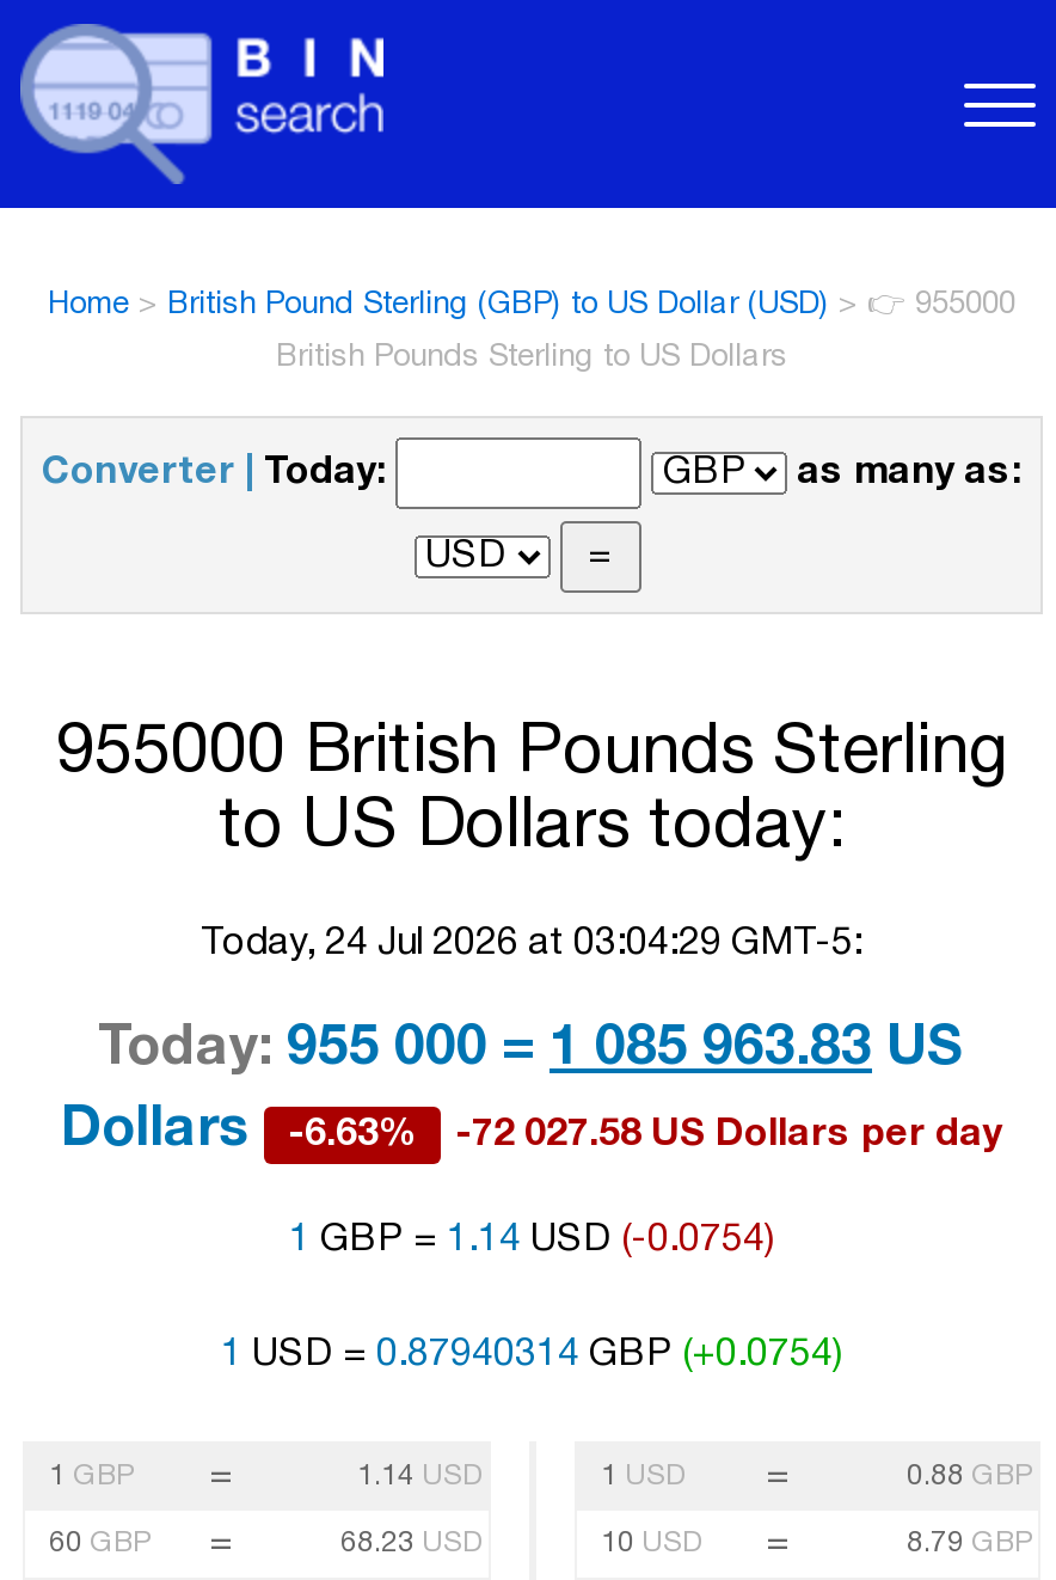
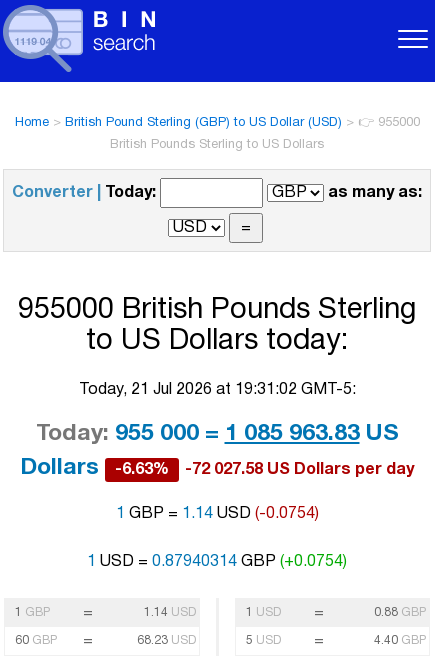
- Today, 24 Jul 2026 at 03:04:29 GMT-5:
+ Today, 21 Jul 2026 at 19:31:02 GMT-5:

- 10 USD
+ 5 USD

- 8.79 GBP
+ 4.40 GBP
